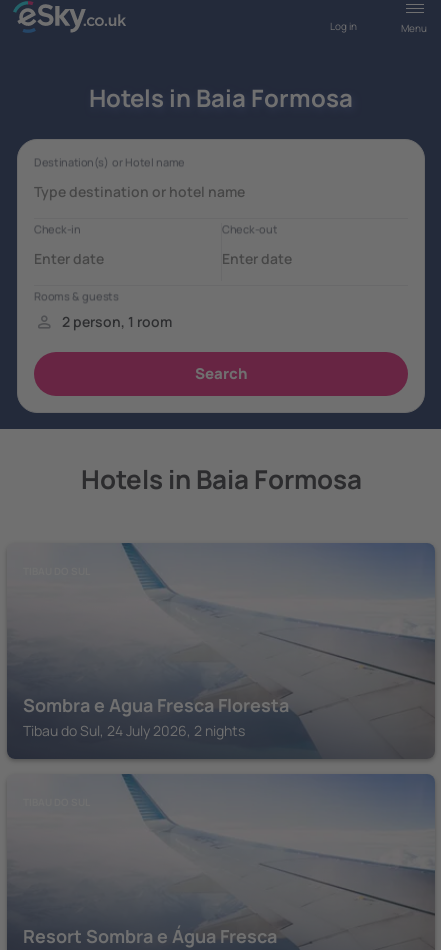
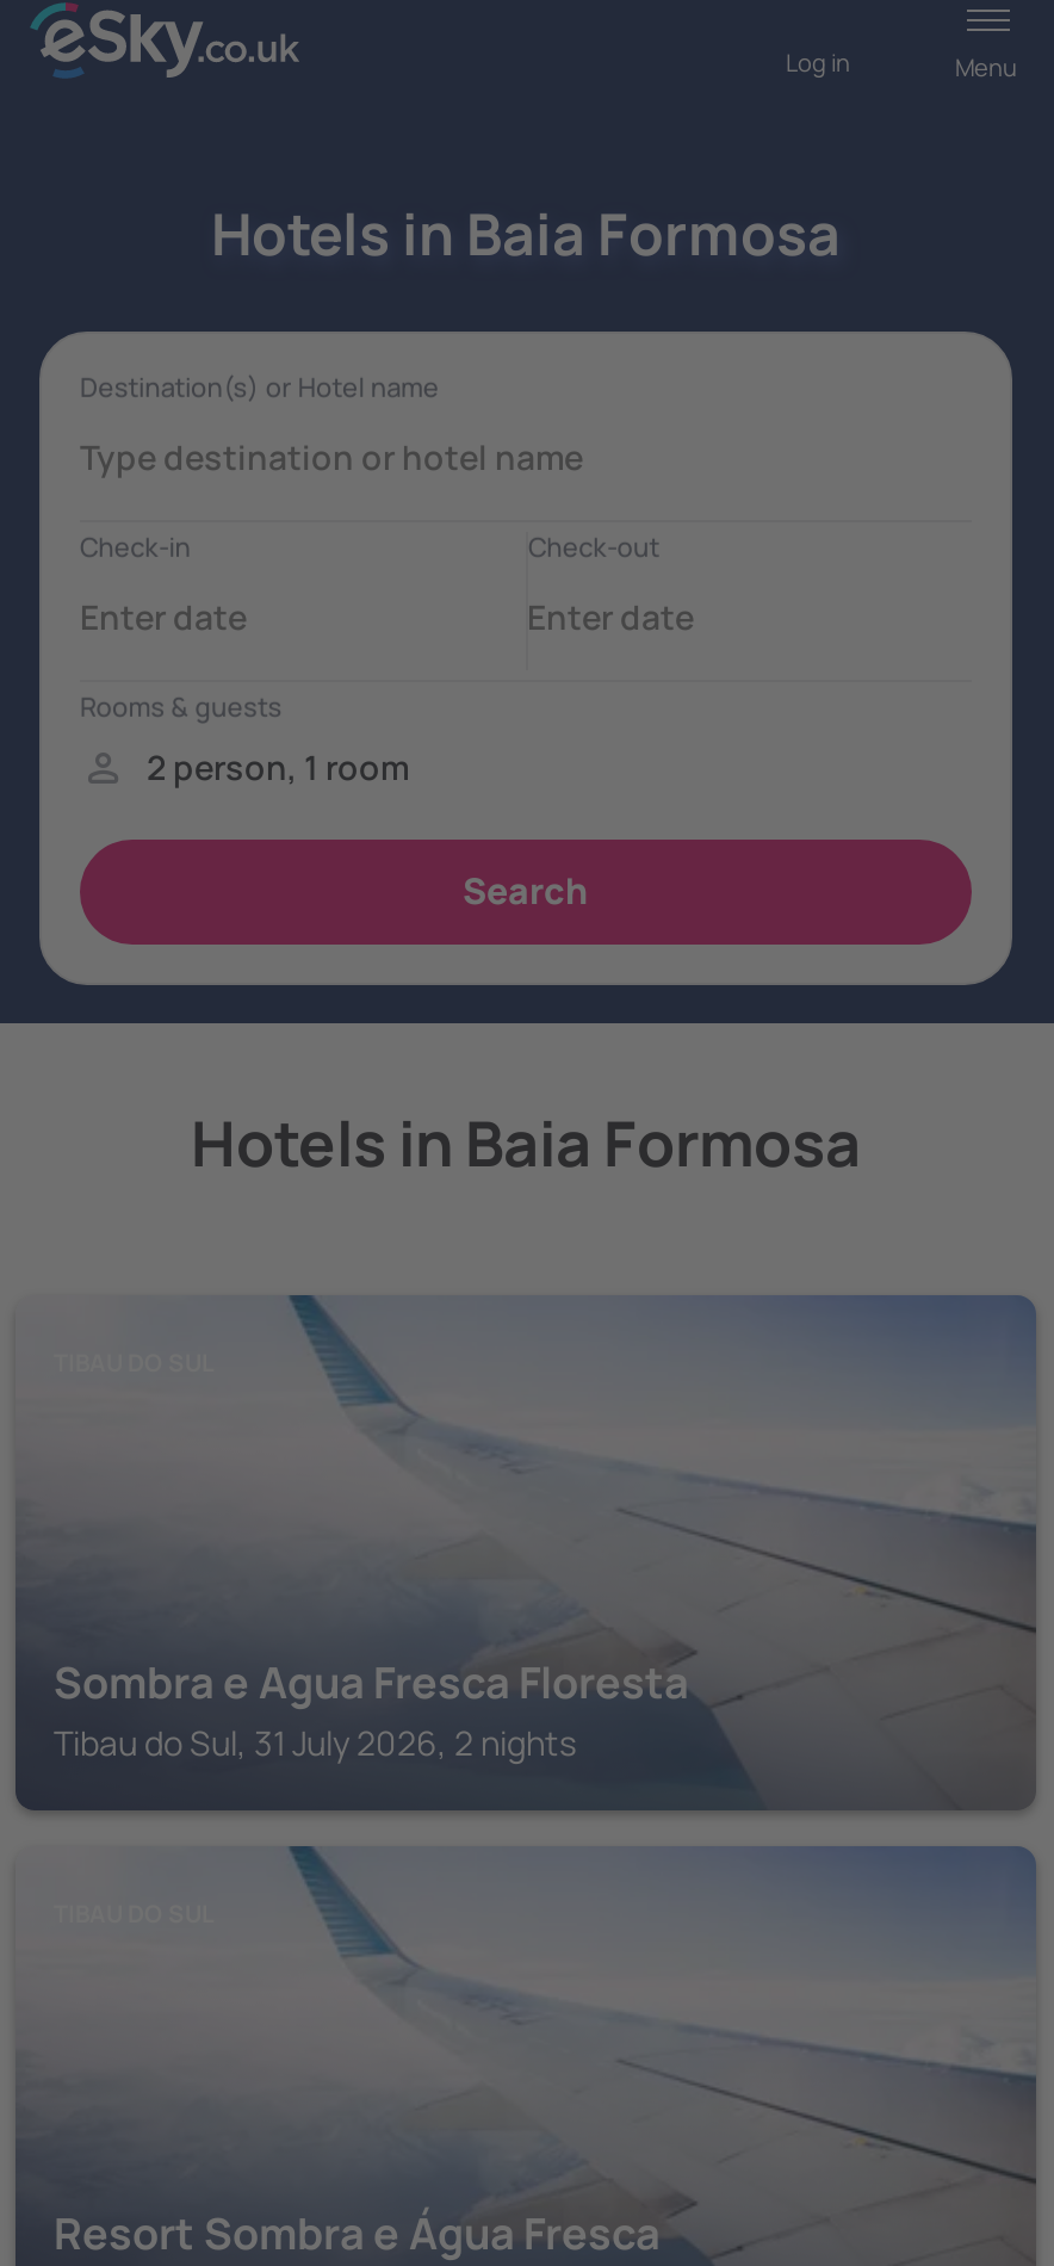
- Tibau do Sul, 24 July 2026, 2 nights
+ Tibau do Sul, 31 July 2026, 2 nights
